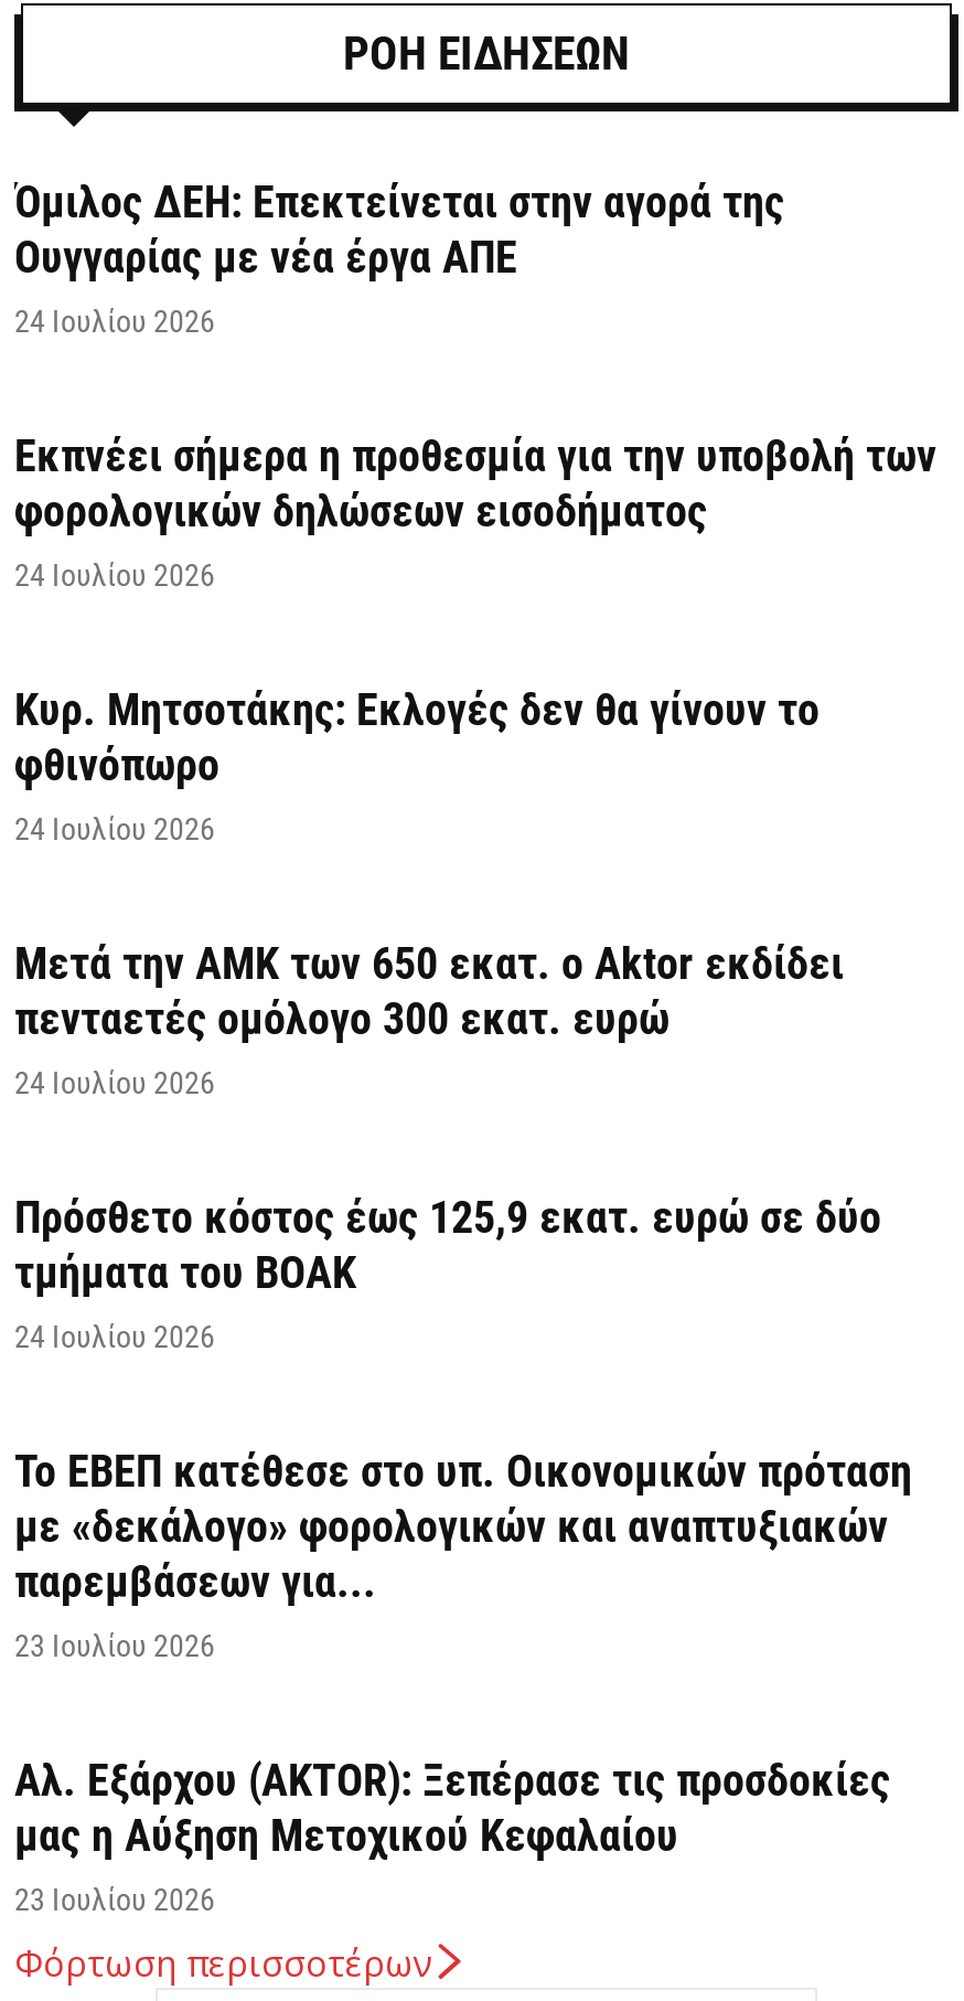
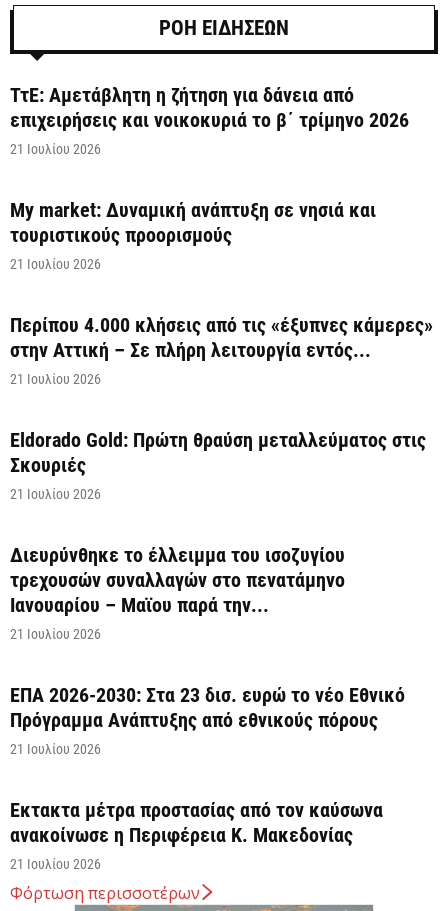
- Όμιλος ΔΕΗ: Επεκτείνεται στην αγορά της
- Ουγγαρίας με νέα έργα ΑΠΕ
- 24 Ιουλίου 2026
+ ΤτΕ: Αμετάβλητη η ζήτηση για δάνεια από
+ επιχειρήσεις και νοικοκυριά το β΄ τρίμηνο 2026
+ 21 Ιουλίου 2026

- Εκπνέει σήμερα η προθεσμία για την υποβολή των
- φορολογικών δηλώσεων εισοδήματος
- 24 Ιουλίου 2026
+ My market: Δυναμική ανάπτυξη σε νησιά και
+ τουριστικούς προορισμούς
+ 21 Ιουλίου 2026

- Κυρ. Μητσοτάκης: Εκλογές δεν θα γίνουν το
- φθινόπωρο
- 24 Ιουλίου 2026
+ Περίπου 4.000 κλήσεις από τις «έξυπνες κάμερες»
+ στην Αττική – Σε πλήρη λειτουργία εντός...
+ 21 Ιουλίου 2026

- Μετά την ΑΜΚ των 650 εκατ. ο Aktor εκδίδει
- πενταετές ομόλογο 300 εκατ. ευρώ
- 24 Ιουλίου 2026
+ Eldorado Gold: Πρώτη θραύση μεταλλεύματος στις
+ Σκουριές
+ 21 Ιουλίου 2026

- Πρόσθετο κόστος έως 125,9 εκατ. ευρώ σε δύο
- τμήματα του ΒΟΑΚ
- 24 Ιουλίου 2026
+ Διευρύνθηκε το έλλειμμα του ισοζυγίου
+ τρεχουσών συναλλαγών στο πενατάμηνο
+ Ιανουαρίου – Μαϊου παρά την...
+ 21 Ιουλίου 2026

- Το ΕΒΕΠ κατέθεσε στο υπ. Οικονομικών πρόταση
- με «δεκάλογο» φορολογικών και αναπτυξιακών
- παρεμβάσεων για...
- 23 Ιουλίου 2026
+ ΕΠΑ 2026-2030: Στα 23 δισ. ευρώ το νέο Εθνικό
+ Πρόγραμμα Ανάπτυξης από εθνικούς πόρους
+ 21 Ιουλίου 2026

- Αλ. Εξάρχου (AKTOR): Ξεπέρασε τις προσδοκίες
- μας η Αύξηση Μετοχικού Κεφαλαίου
- 23 Ιουλίου 2026
+ Έκτακτα μέτρα προστασίας από τον καύσωνα
+ ανακοίνωσε η Περιφέρεια Κ. Μακεδονίας
+ 21 Ιουλίου 2026
